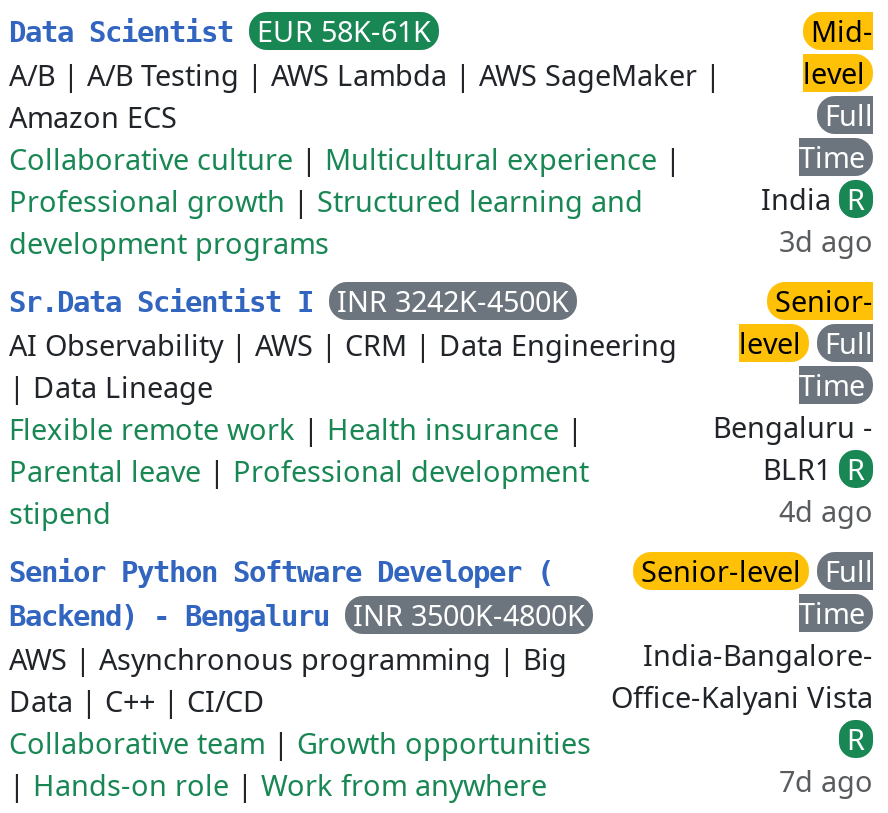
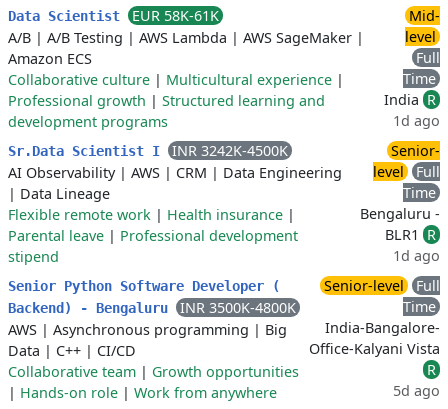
- 3d ago
+ 1d ago

- 4d ago
+ 1d ago

- 7d ago
+ 5d ago
